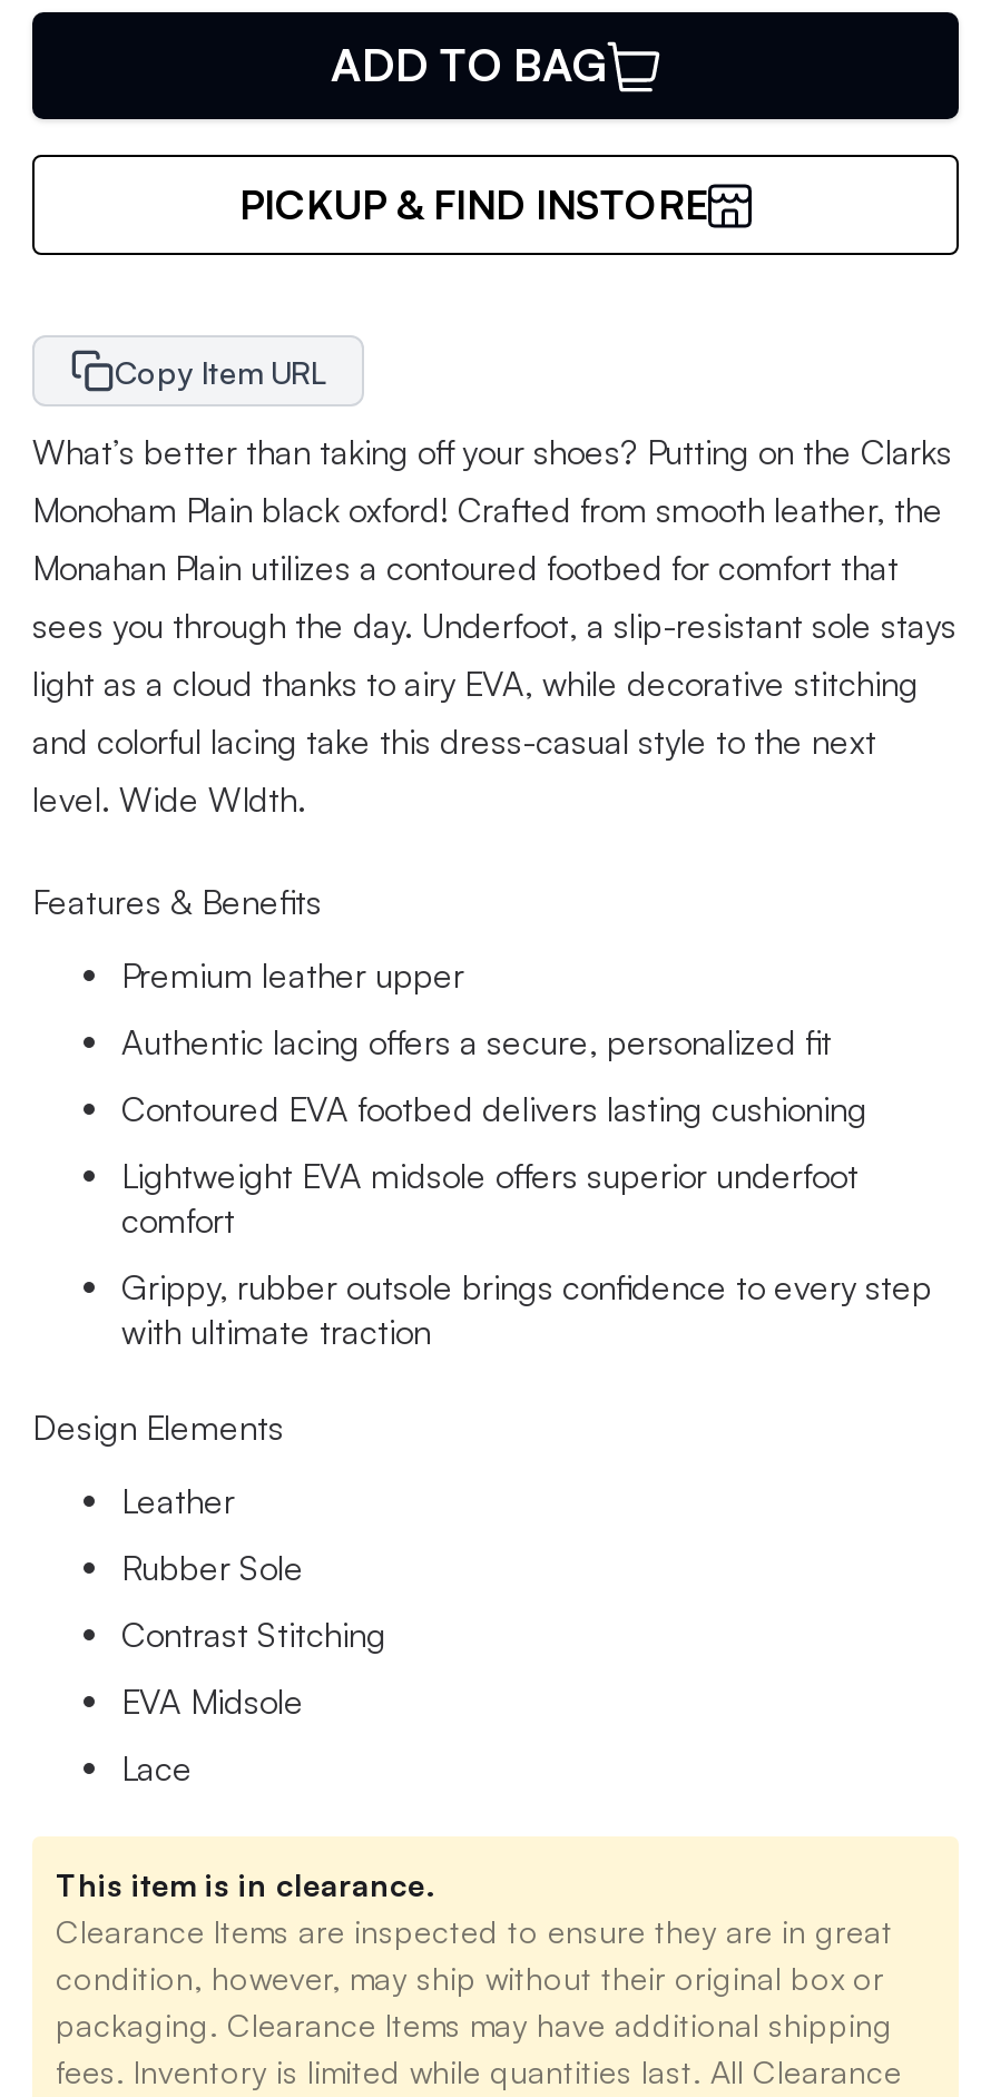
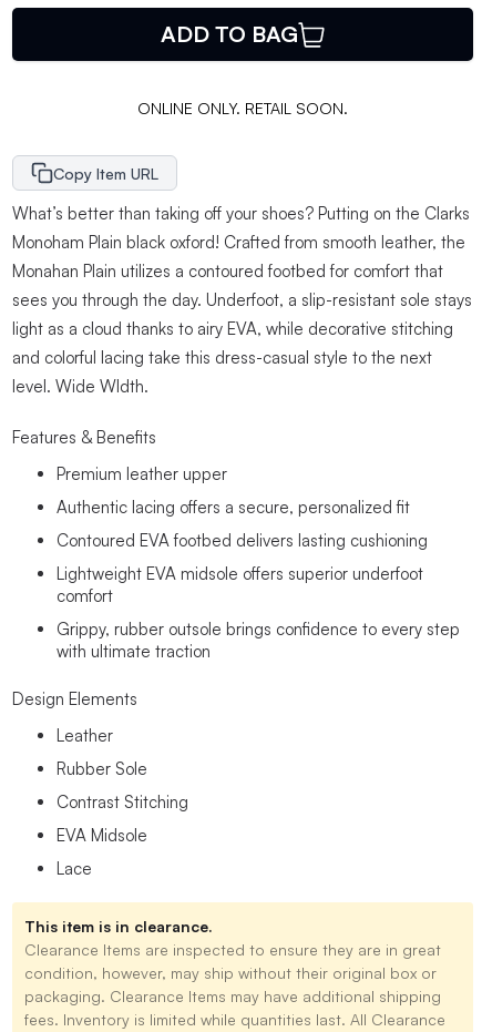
- PICKUP & FIND INSTORE
+ ONLINE ONLY. RETAIL SOON.
